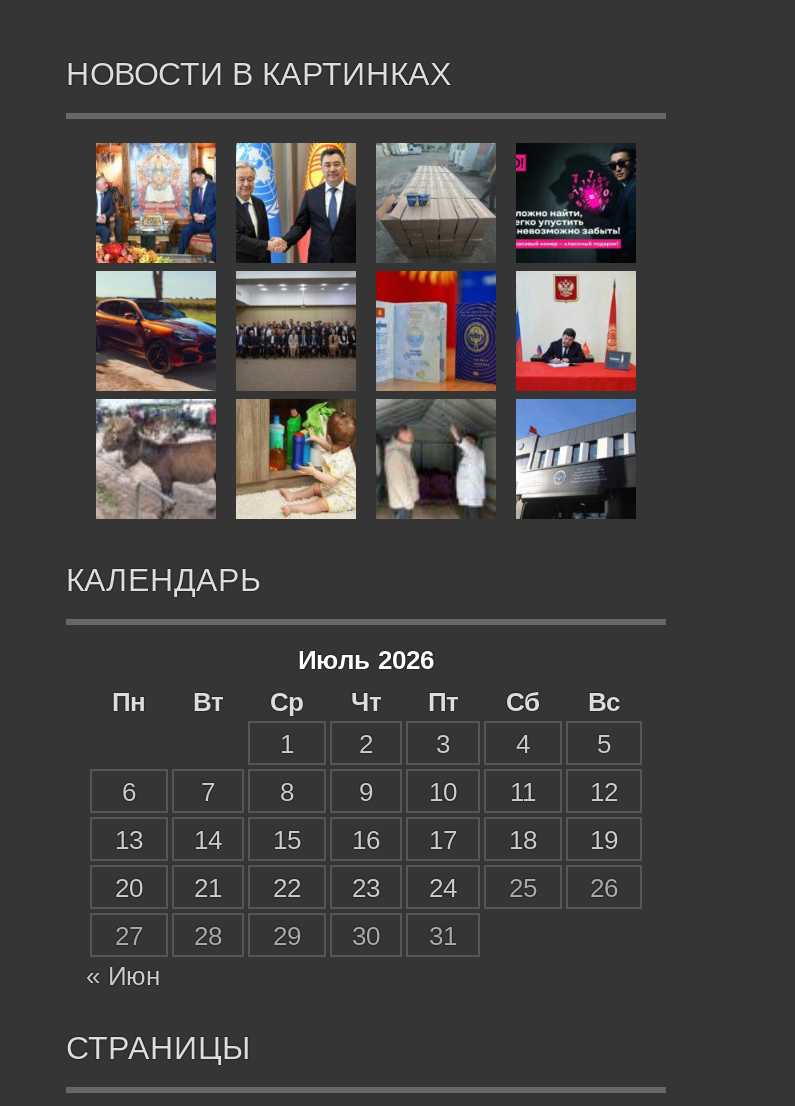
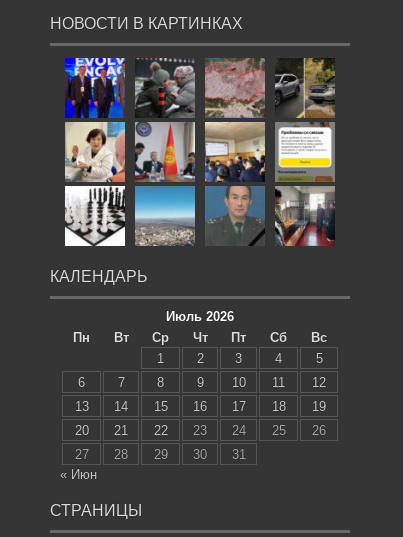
- [image]
+ [image]

- [image]
+ [image]

- [image]
+ [image]

- [image]
+ [image]
